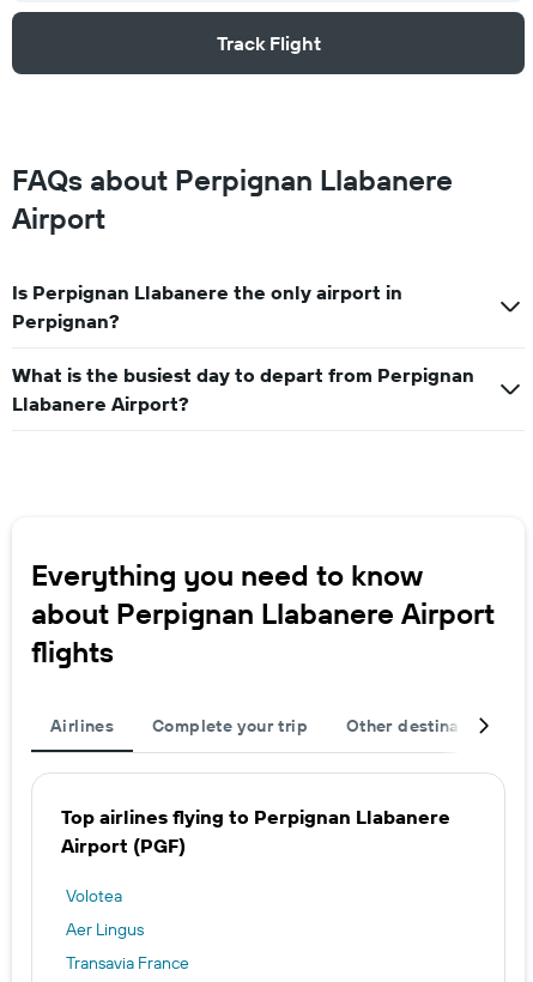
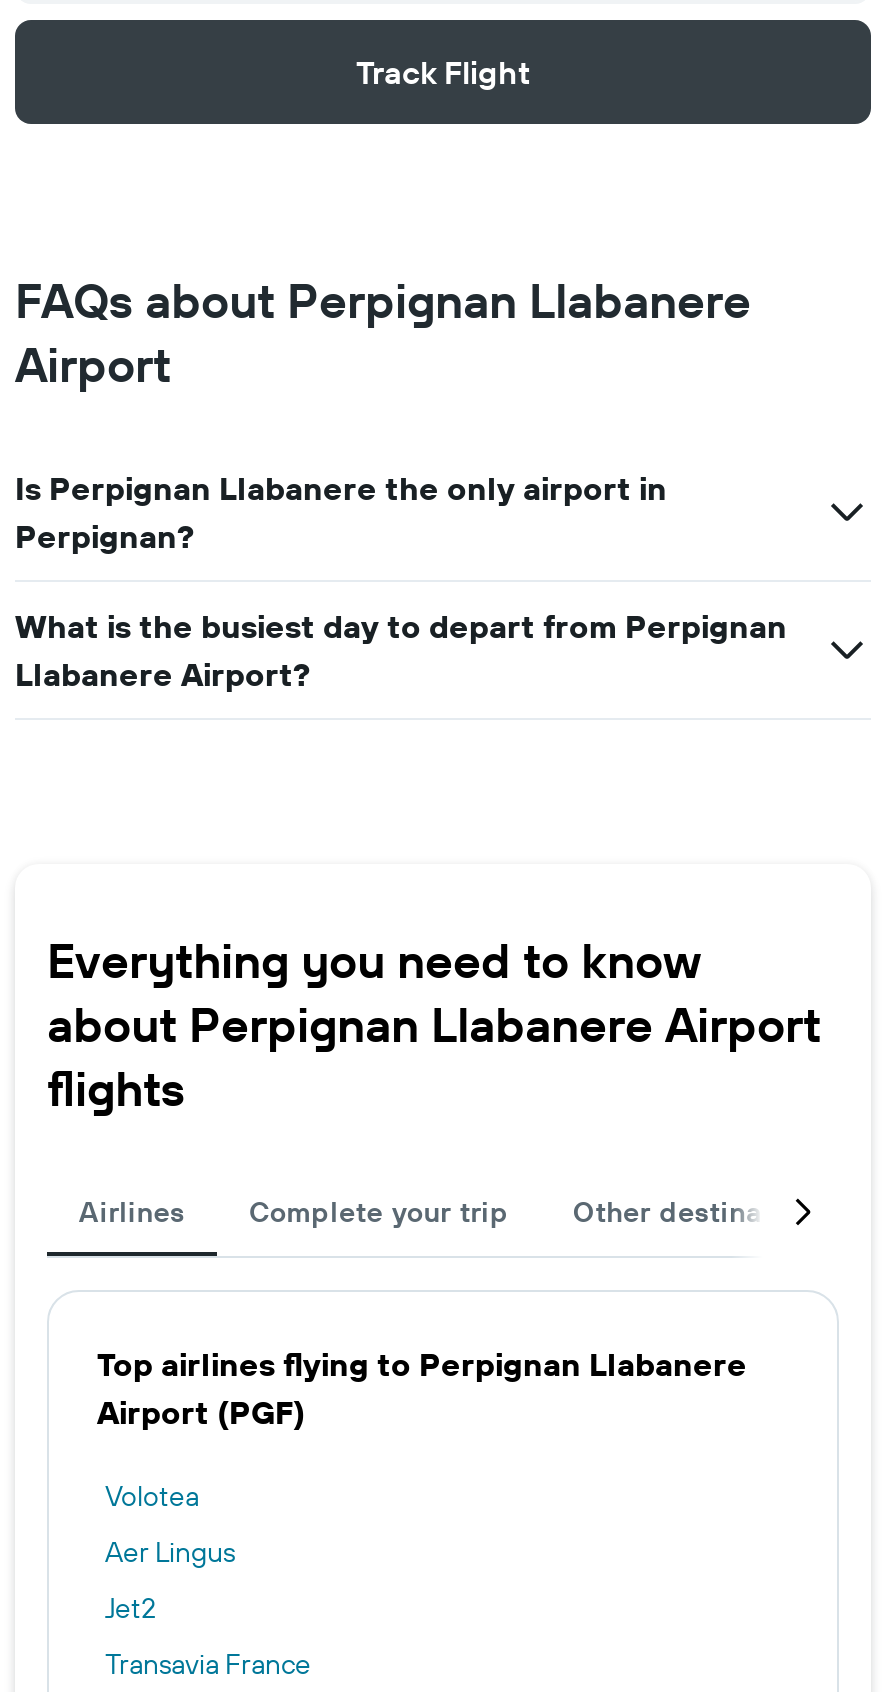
+ Jet2
